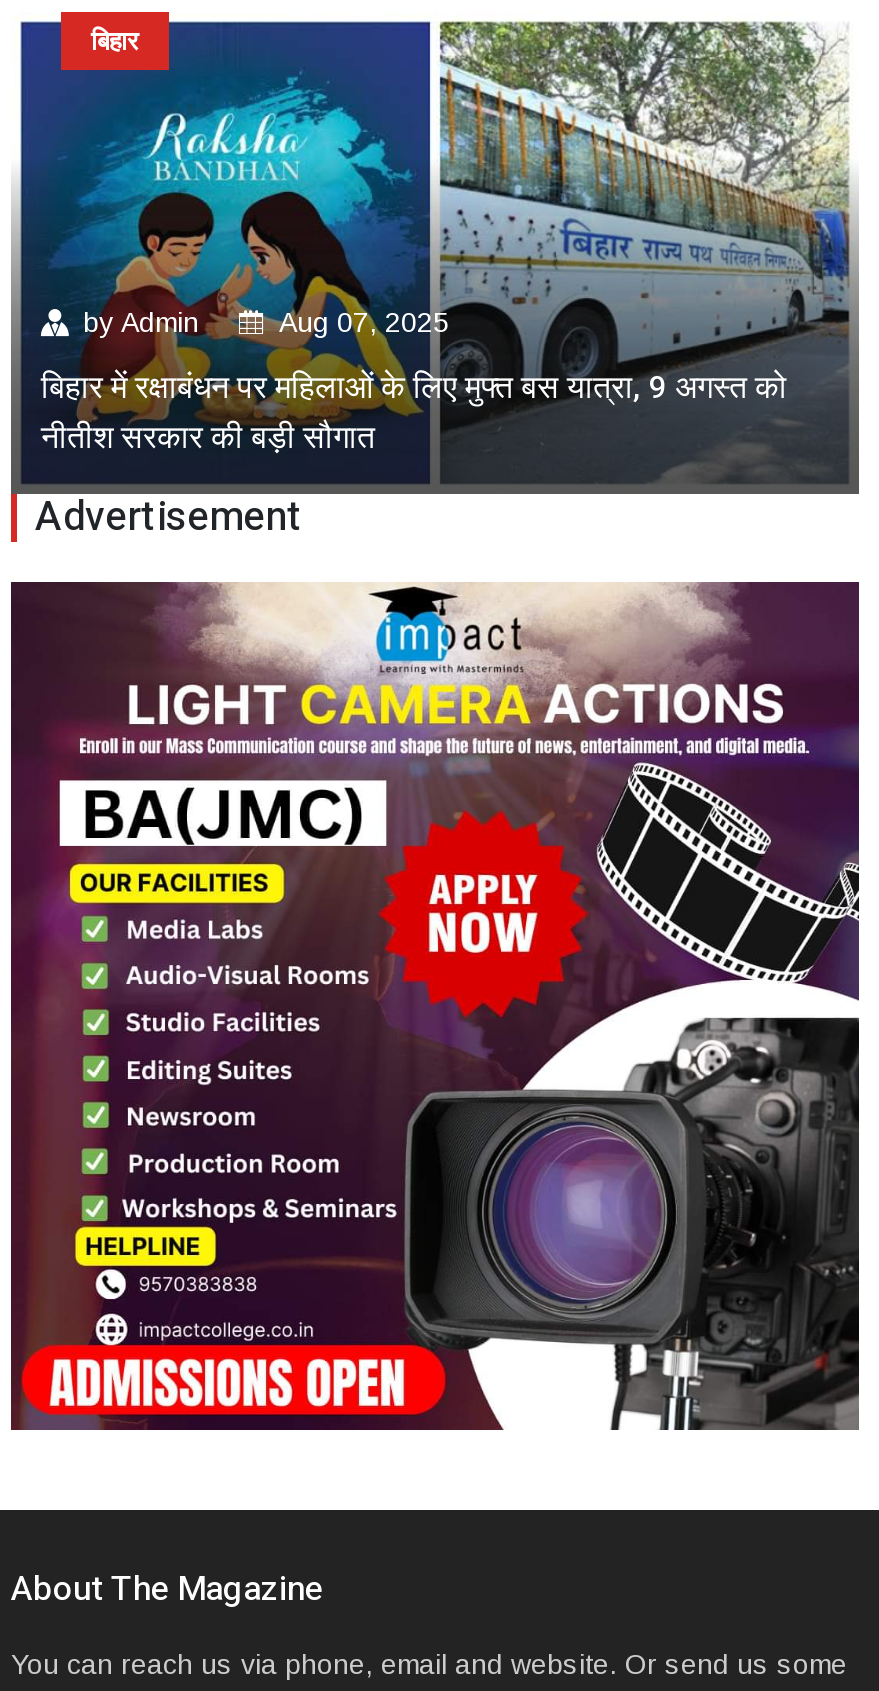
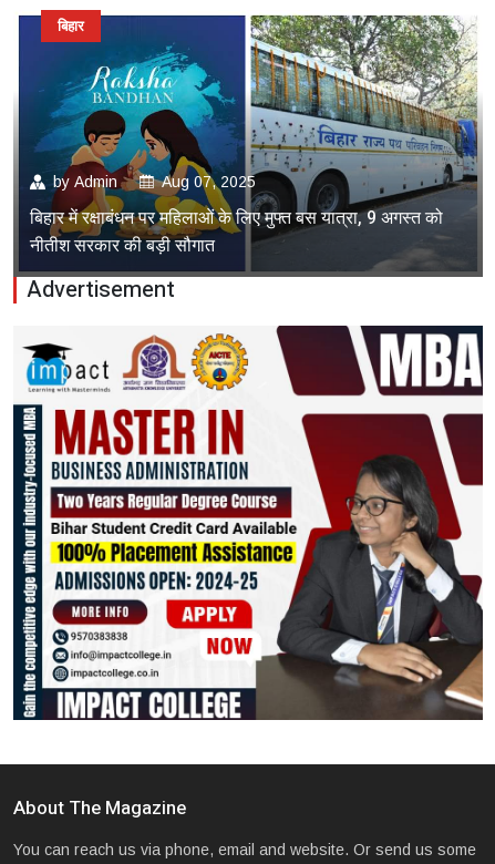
- [image]
+ [image]
